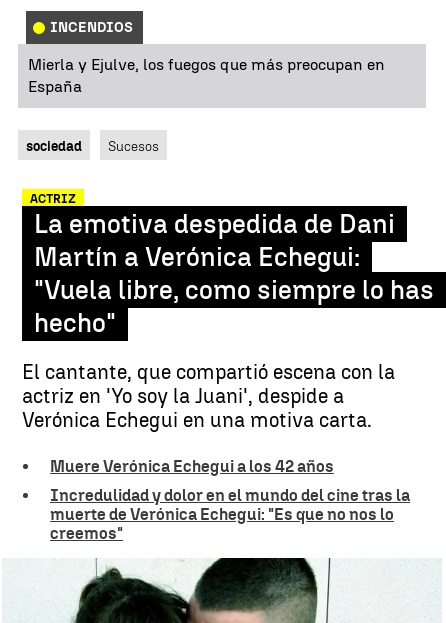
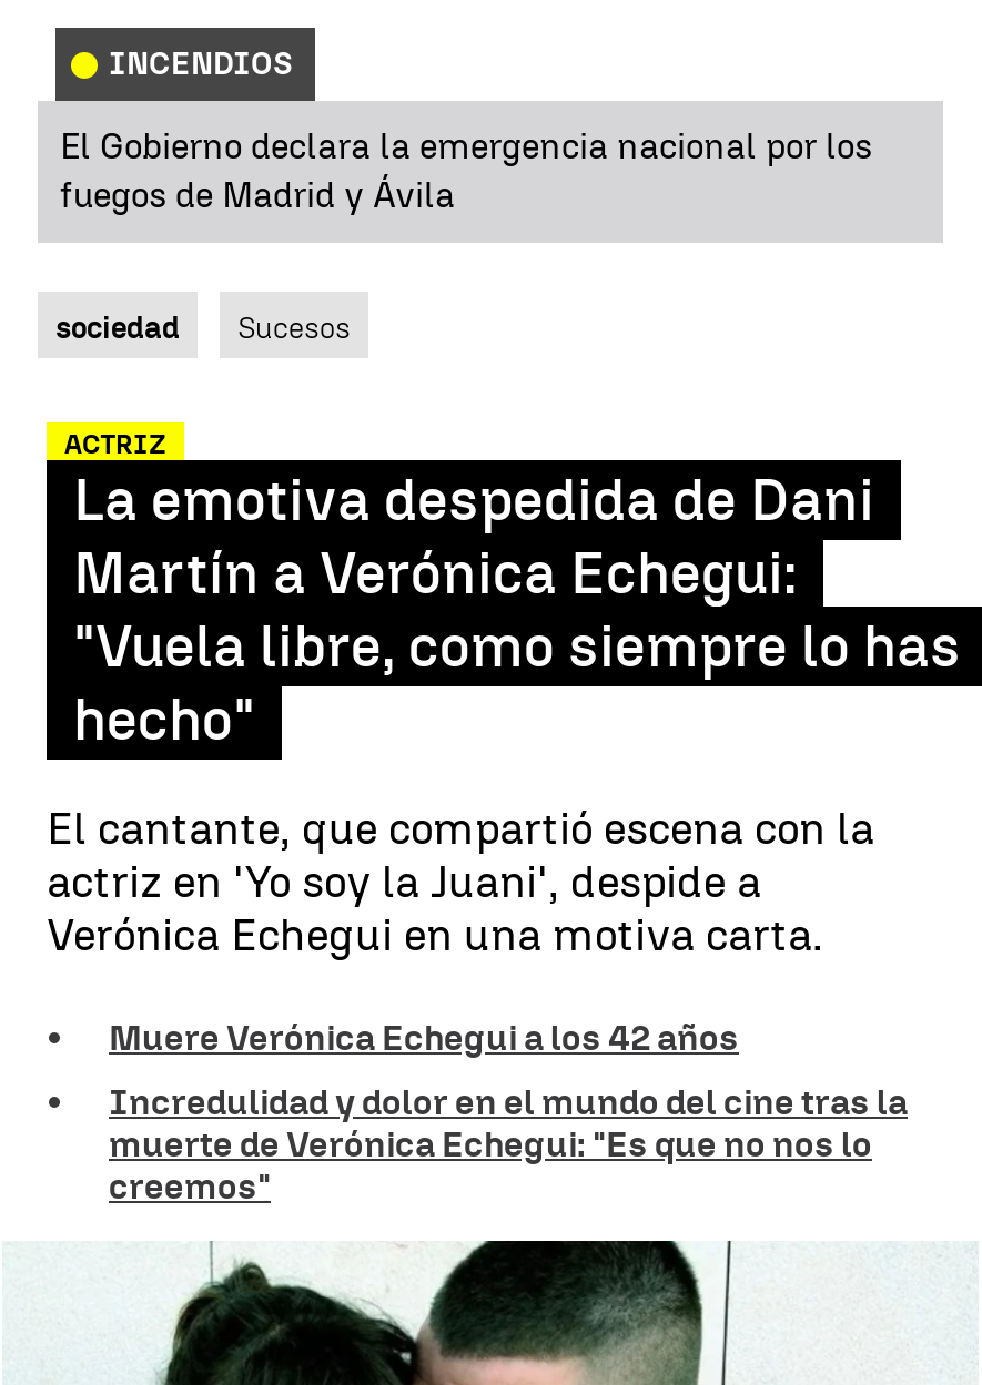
- Mierla y Ejulve, los fuegos que más preocupan en
- España
+ El Gobierno declara la emergencia nacional por los
+ fuegos de Madrid y Ávila
